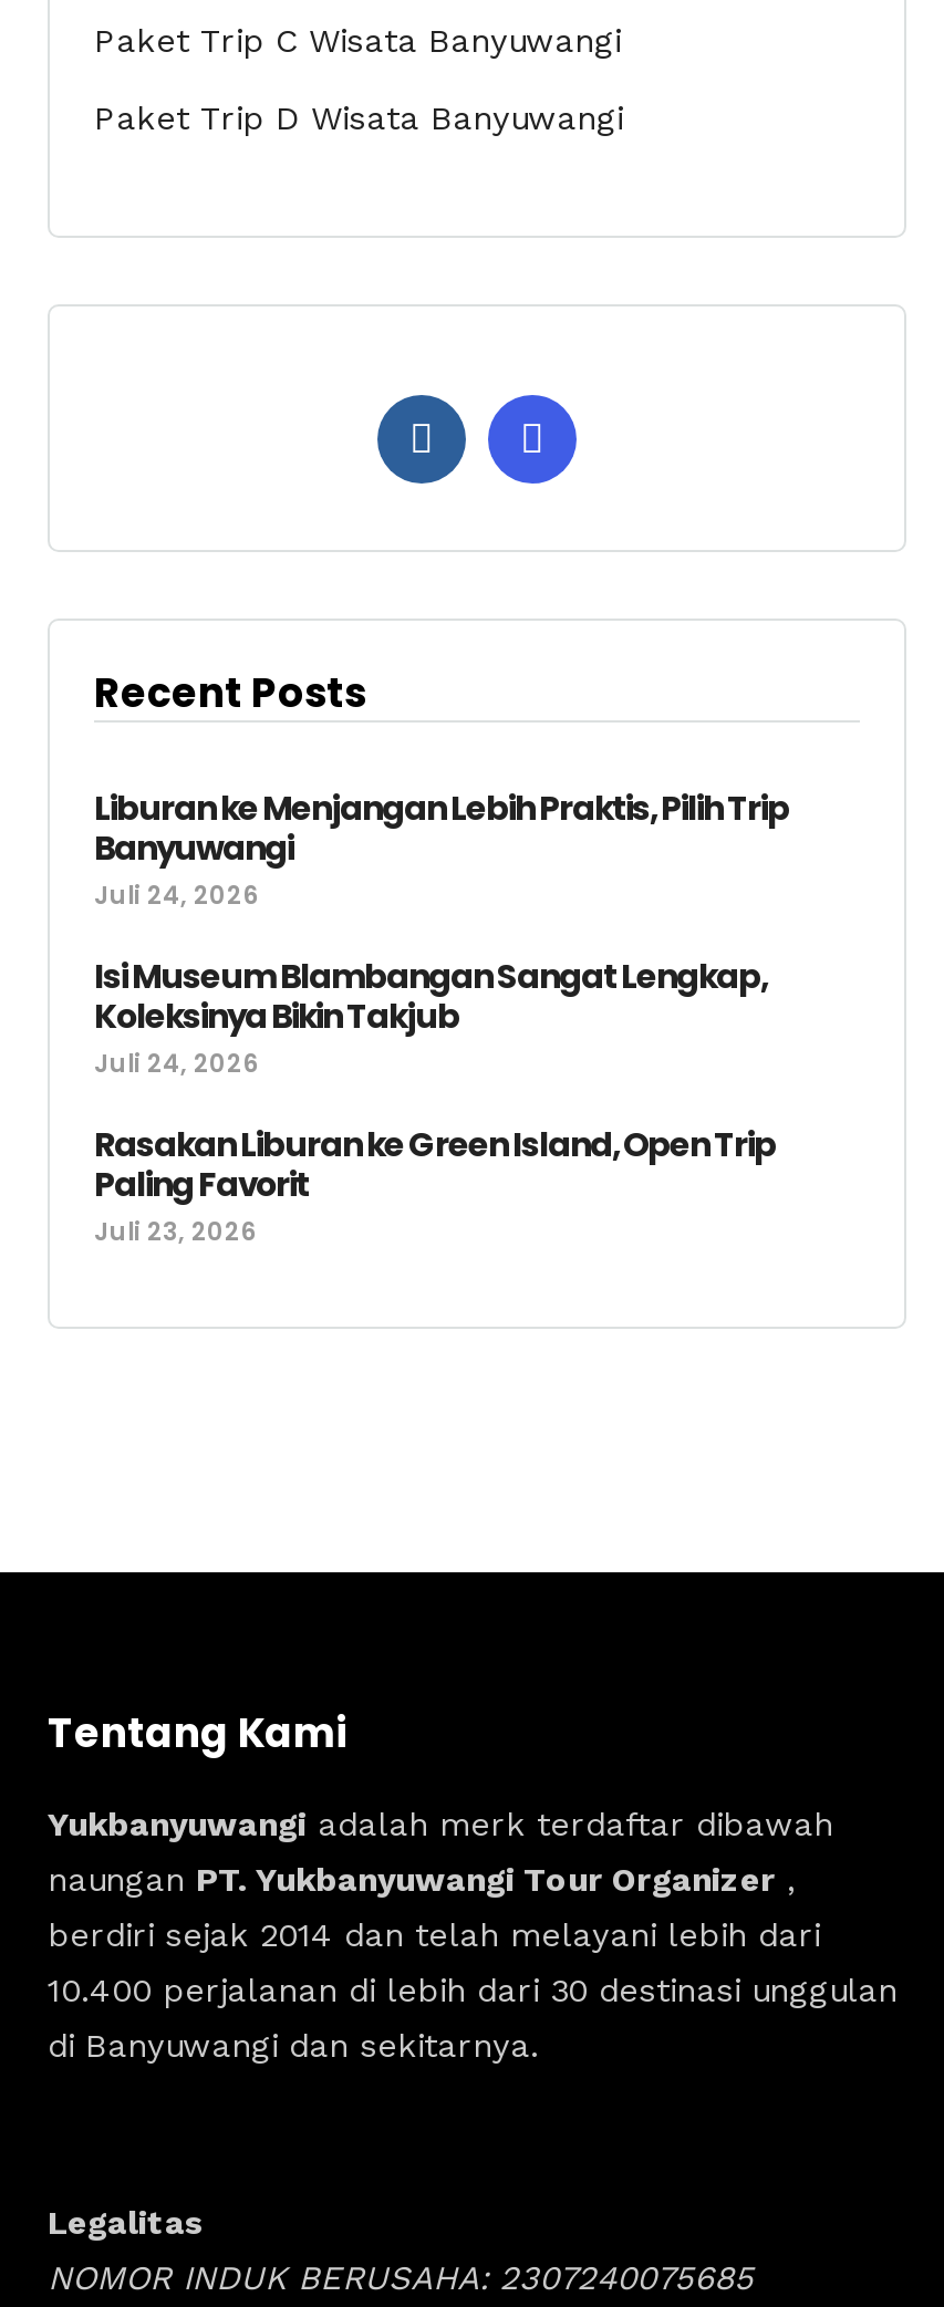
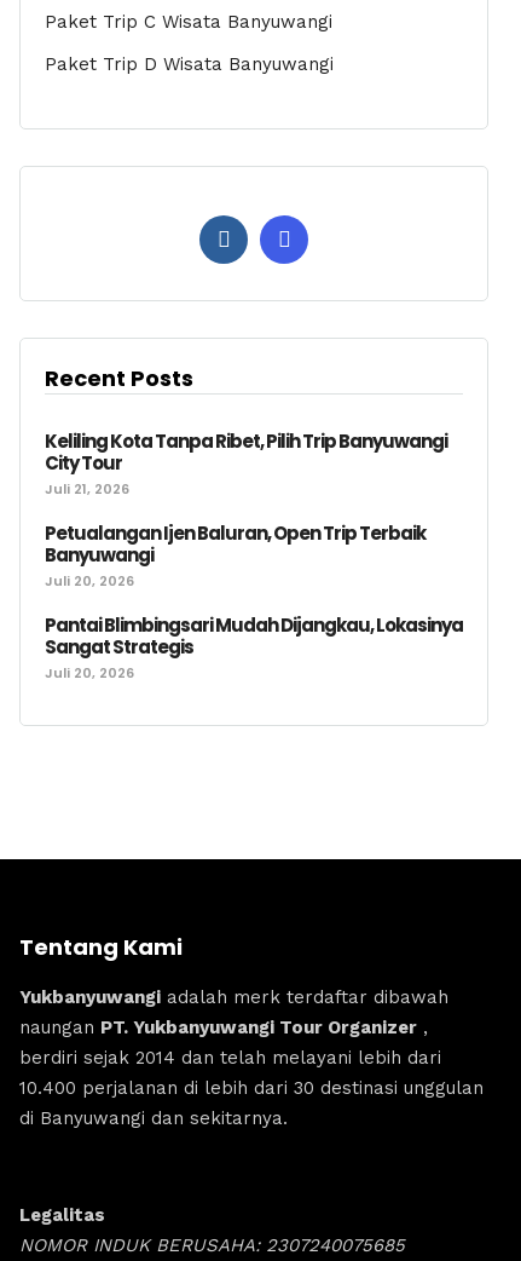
- Liburan ke Menjangan Lebih Praktis, Pilih Trip
+ Keliling Kota Tanpa Ribet, Pilih Trip Banyuwangi
+ City Tour
+ Juli 21, 2026
+ Petualangan Ijen Baluran, Open Trip Terbaik

moved down: Banyuwangi

- Juli 24, 2026
- Isi Museum Blambangan Sangat Lengkap,
- Koleksinya Bikin Takjub
- Juli 24, 2026
- Rasakan Liburan ke Green Island, Open Trip
- Paling Favorit
- Juli 23, 2026
+ Juli 20, 2026
+ Pantai Blimbingsari Mudah Dijangkau, Lokasinya
+ Sangat Strategis
+ Juli 20, 2026
